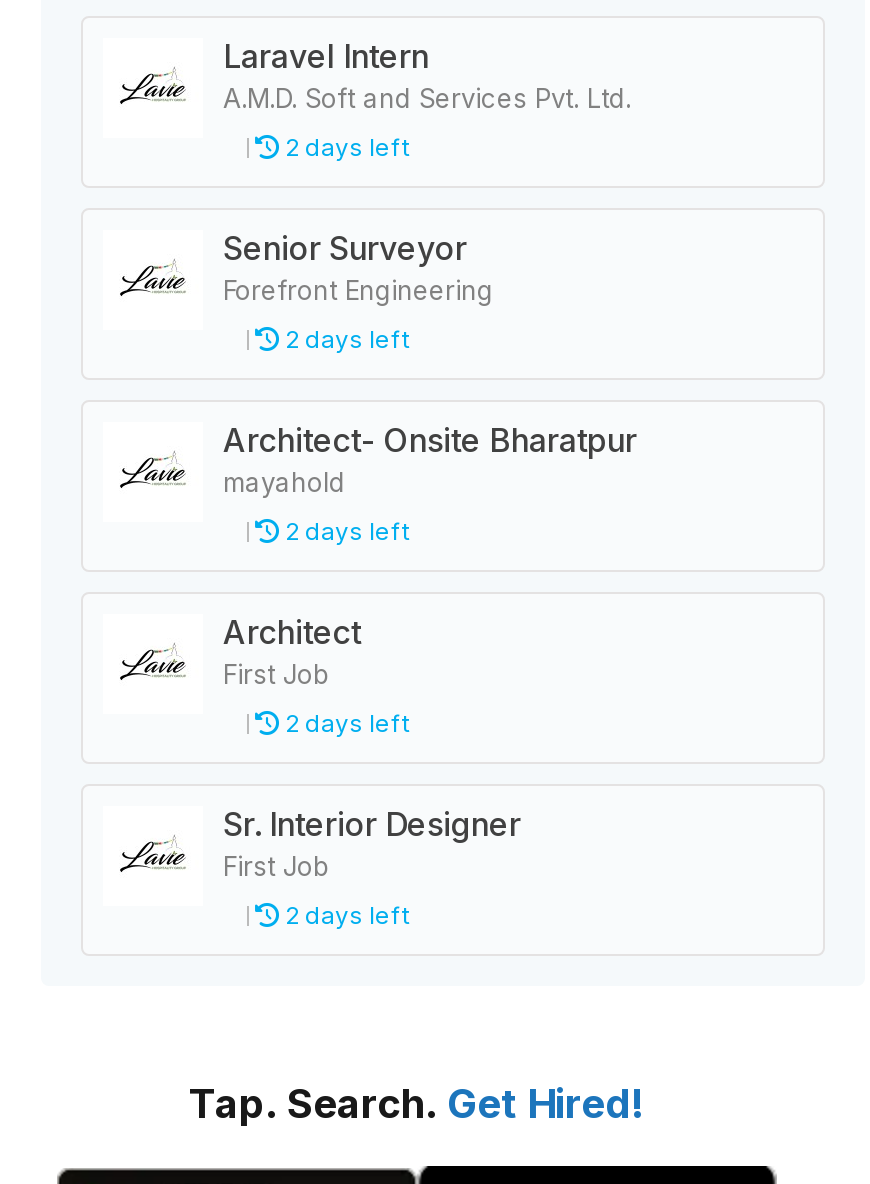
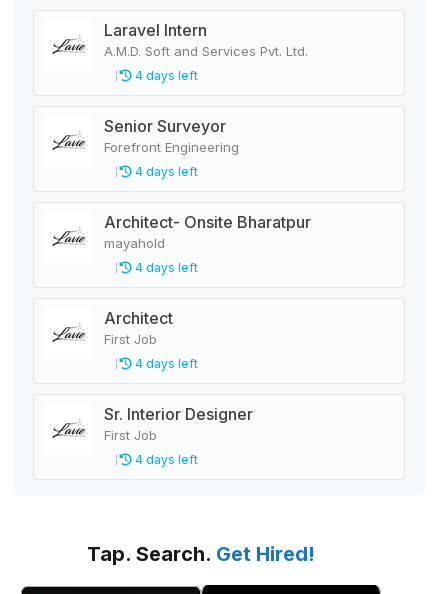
- 2 days left
+ 4 days left

- 2 days left
+ 4 days left

- 2 days left
+ 4 days left

- 2 days left
+ 4 days left

- 2 days left
+ 4 days left
